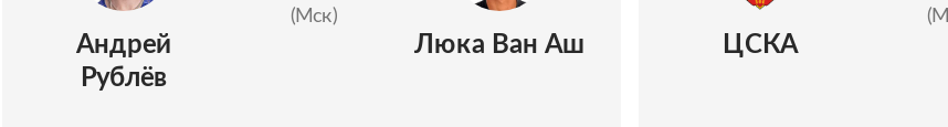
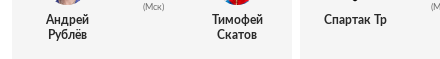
- Люка Ван Аш
+ Тимофей
+ Скатов

- ЦСКА
+ Спартак Тр
